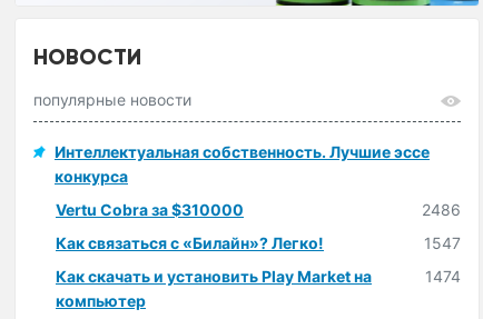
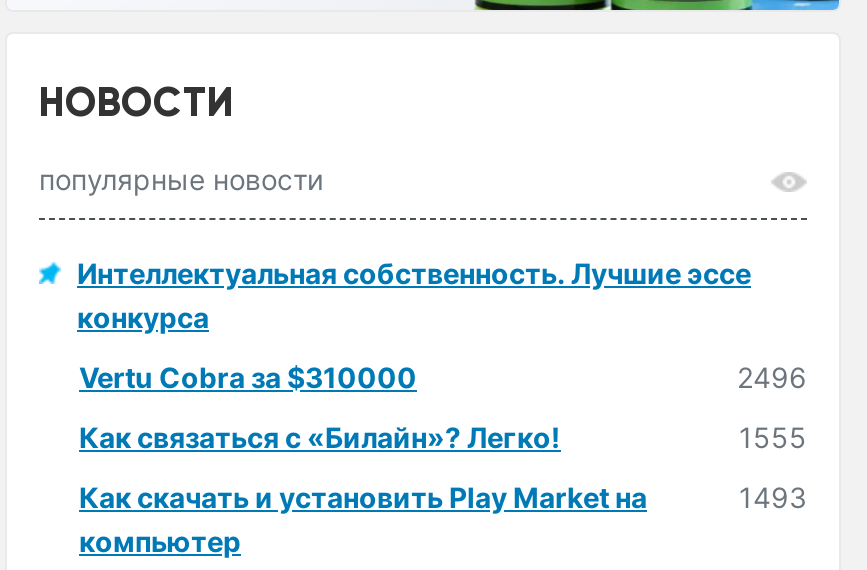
- 2486
+ 2496

- 1547
+ 1555

- 1474
+ 1493
